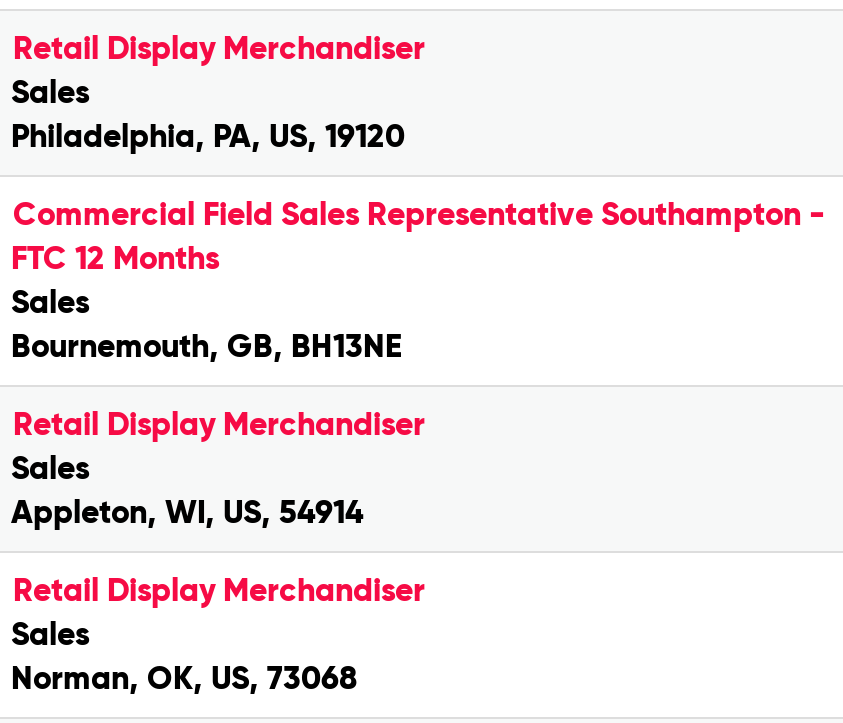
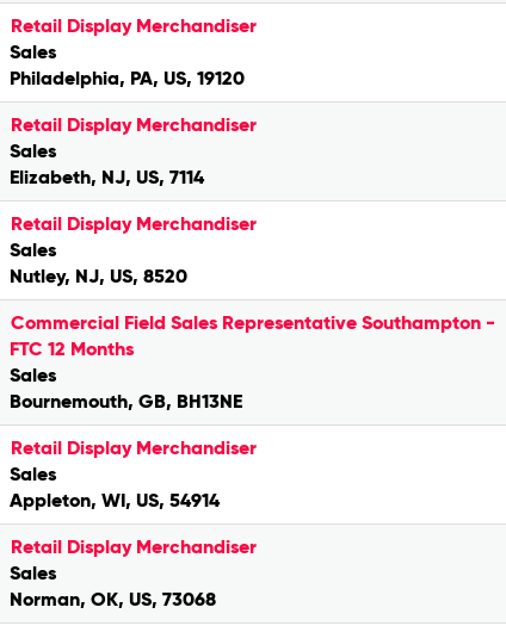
+ Retail Display Merchandiser
+ Sales
+ Elizabeth, NJ, US, 7114
+ Retail Display Merchandiser
+ Sales
+ Nutley, NJ, US, 8520
